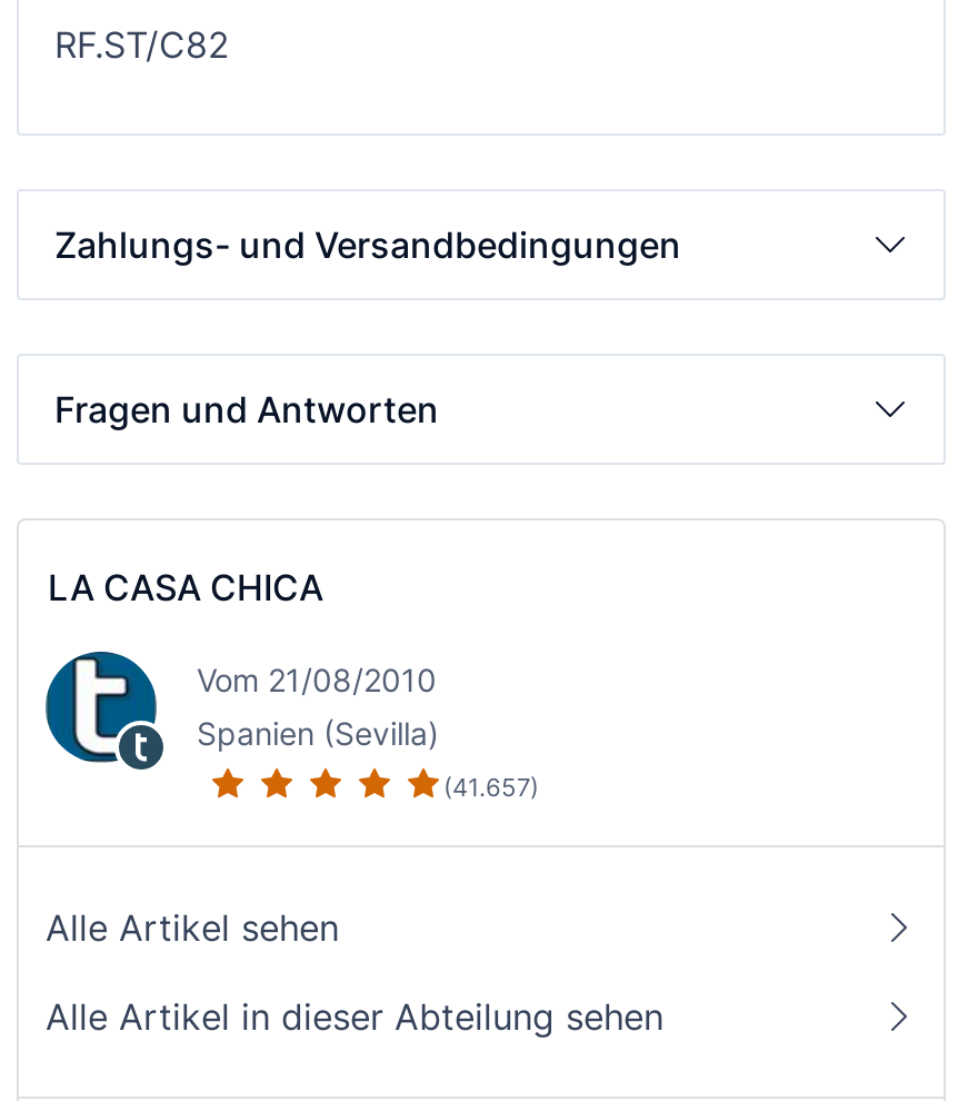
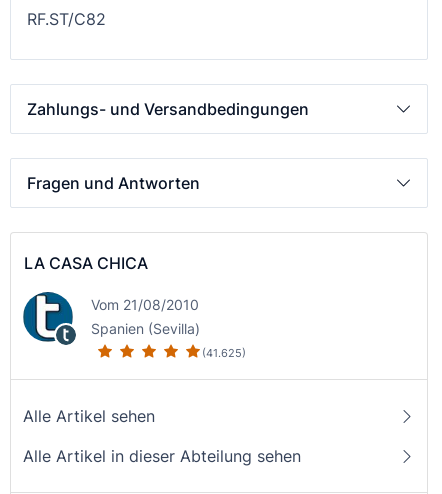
- (41.657)
+ (41.625)
